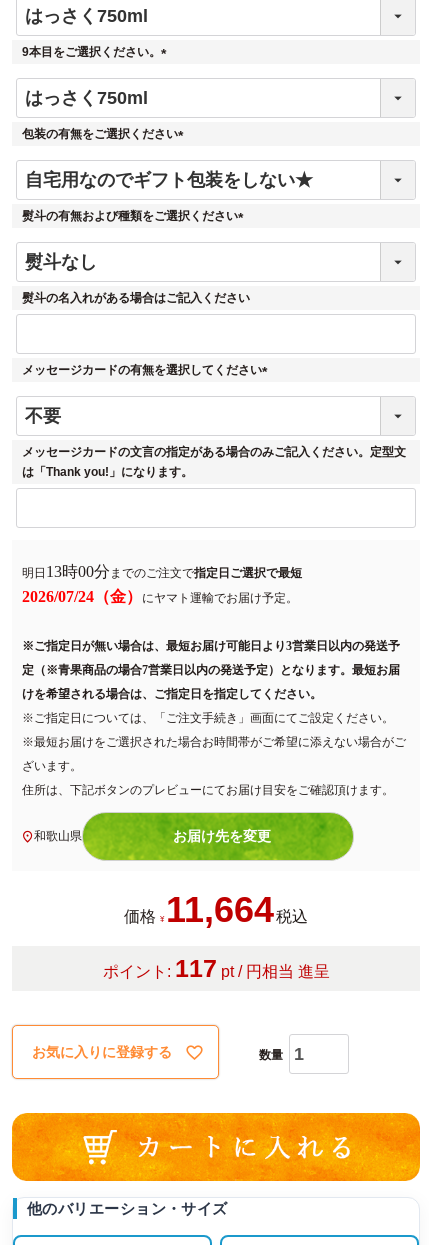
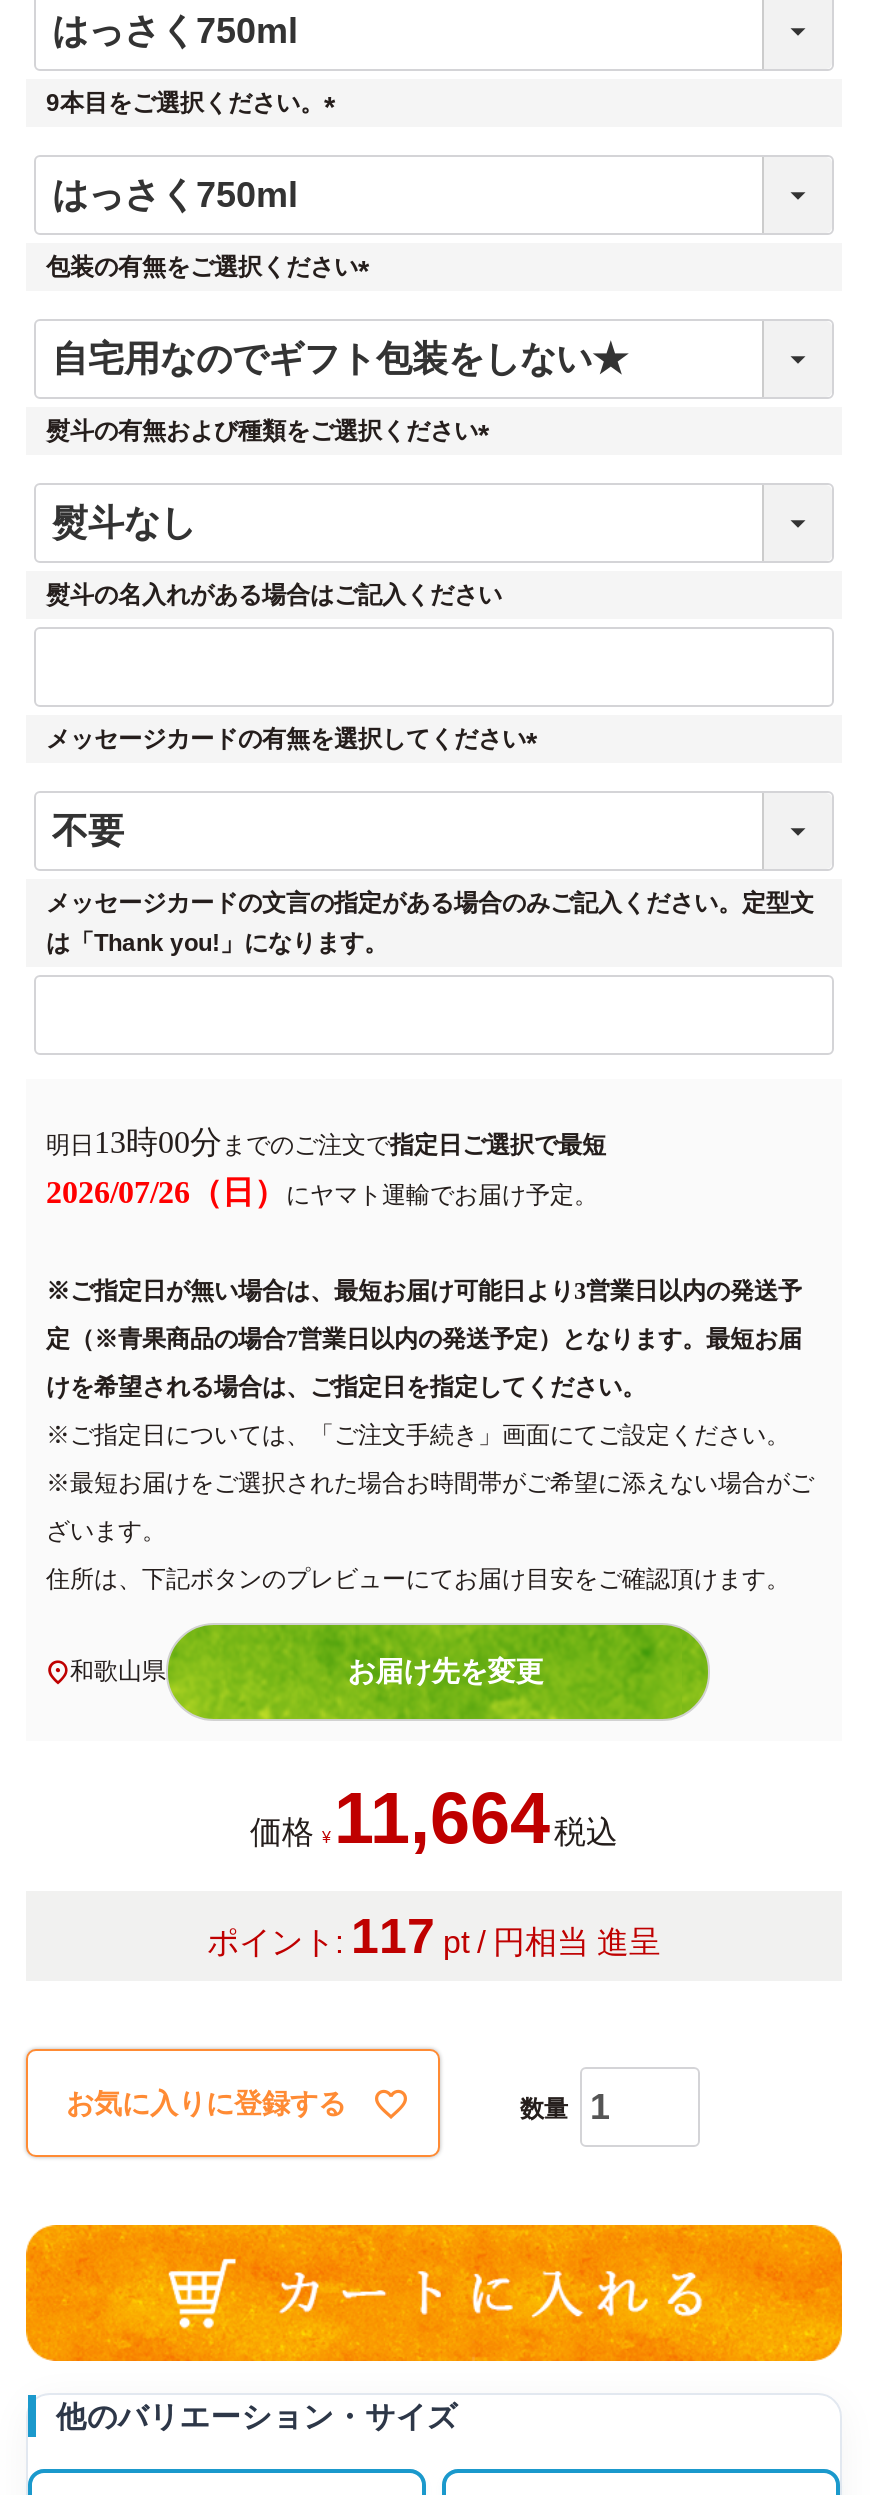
- 2026/07/24（金）にヤマト運輸でお届け予定。
+ 2026/07/26（日）にヤマト運輸でお届け予定。
